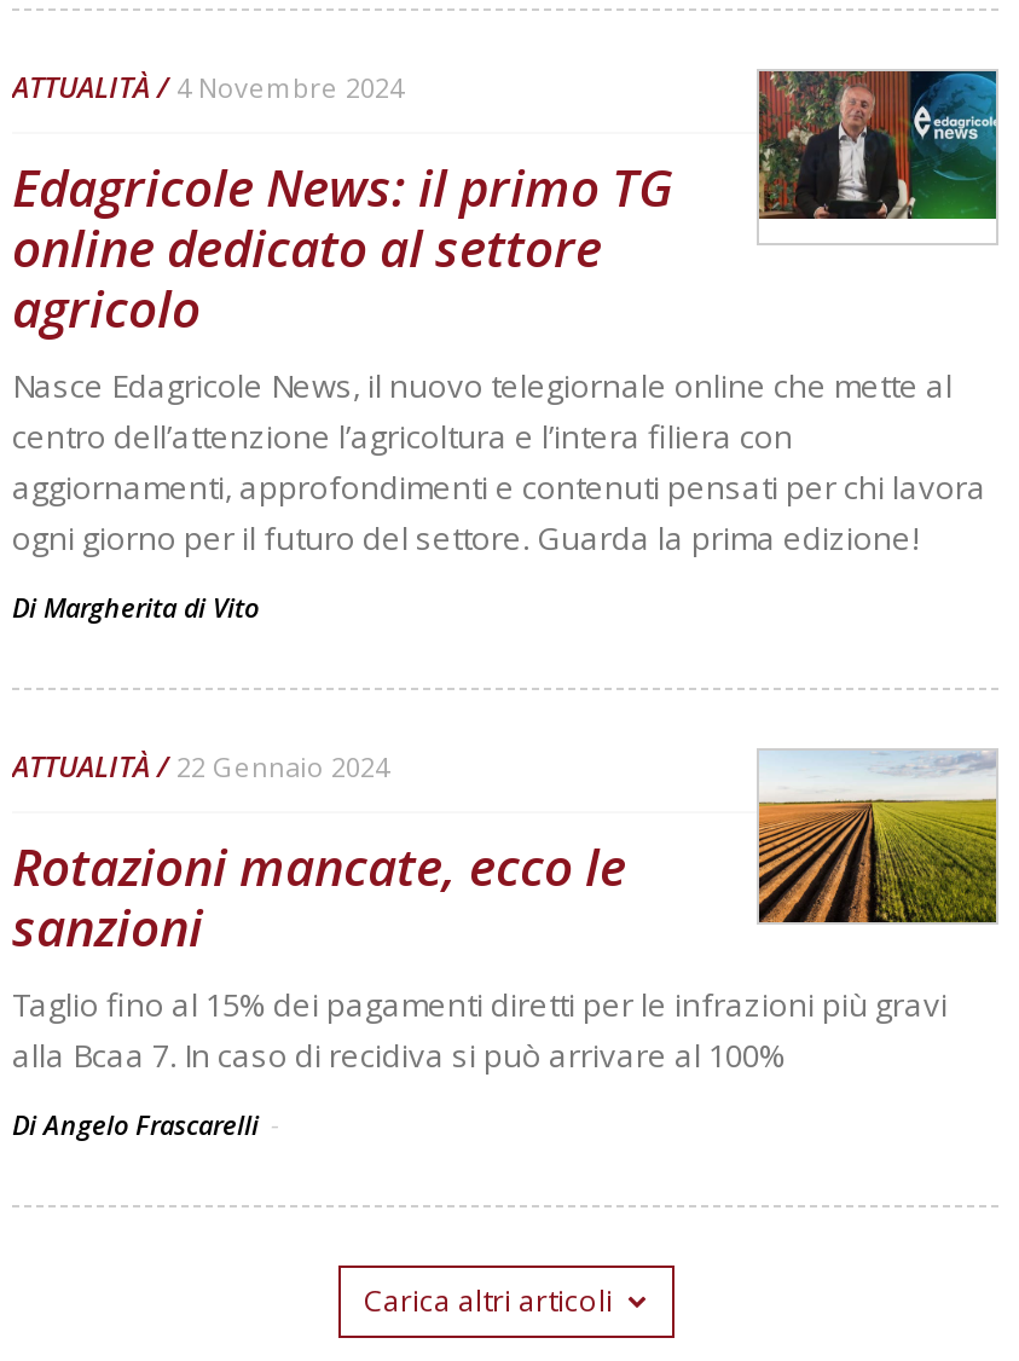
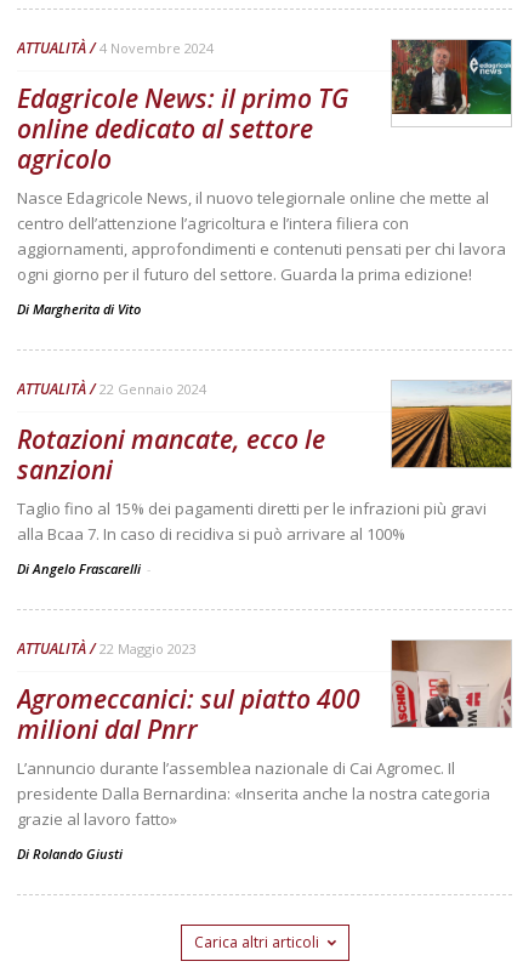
+ [image]
+ ATTUALITÀ
+ 22 Maggio 2023
+ Agromeccanici: sul piatto 400
+ milioni dal Pnrr
+ L’annuncio durante l’assemblea nazionale di Cai Agromec. Il
+ presidente Dalla Bernardina: «Inserita anche la nostra categoria
+ grazie al lavoro fatto»
+ Di Rolando Giusti
